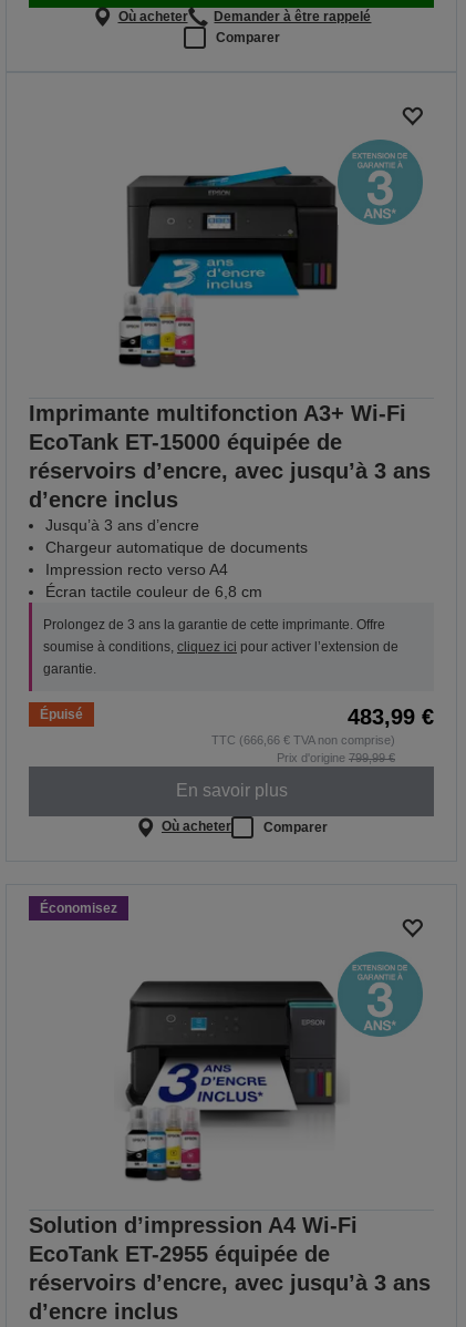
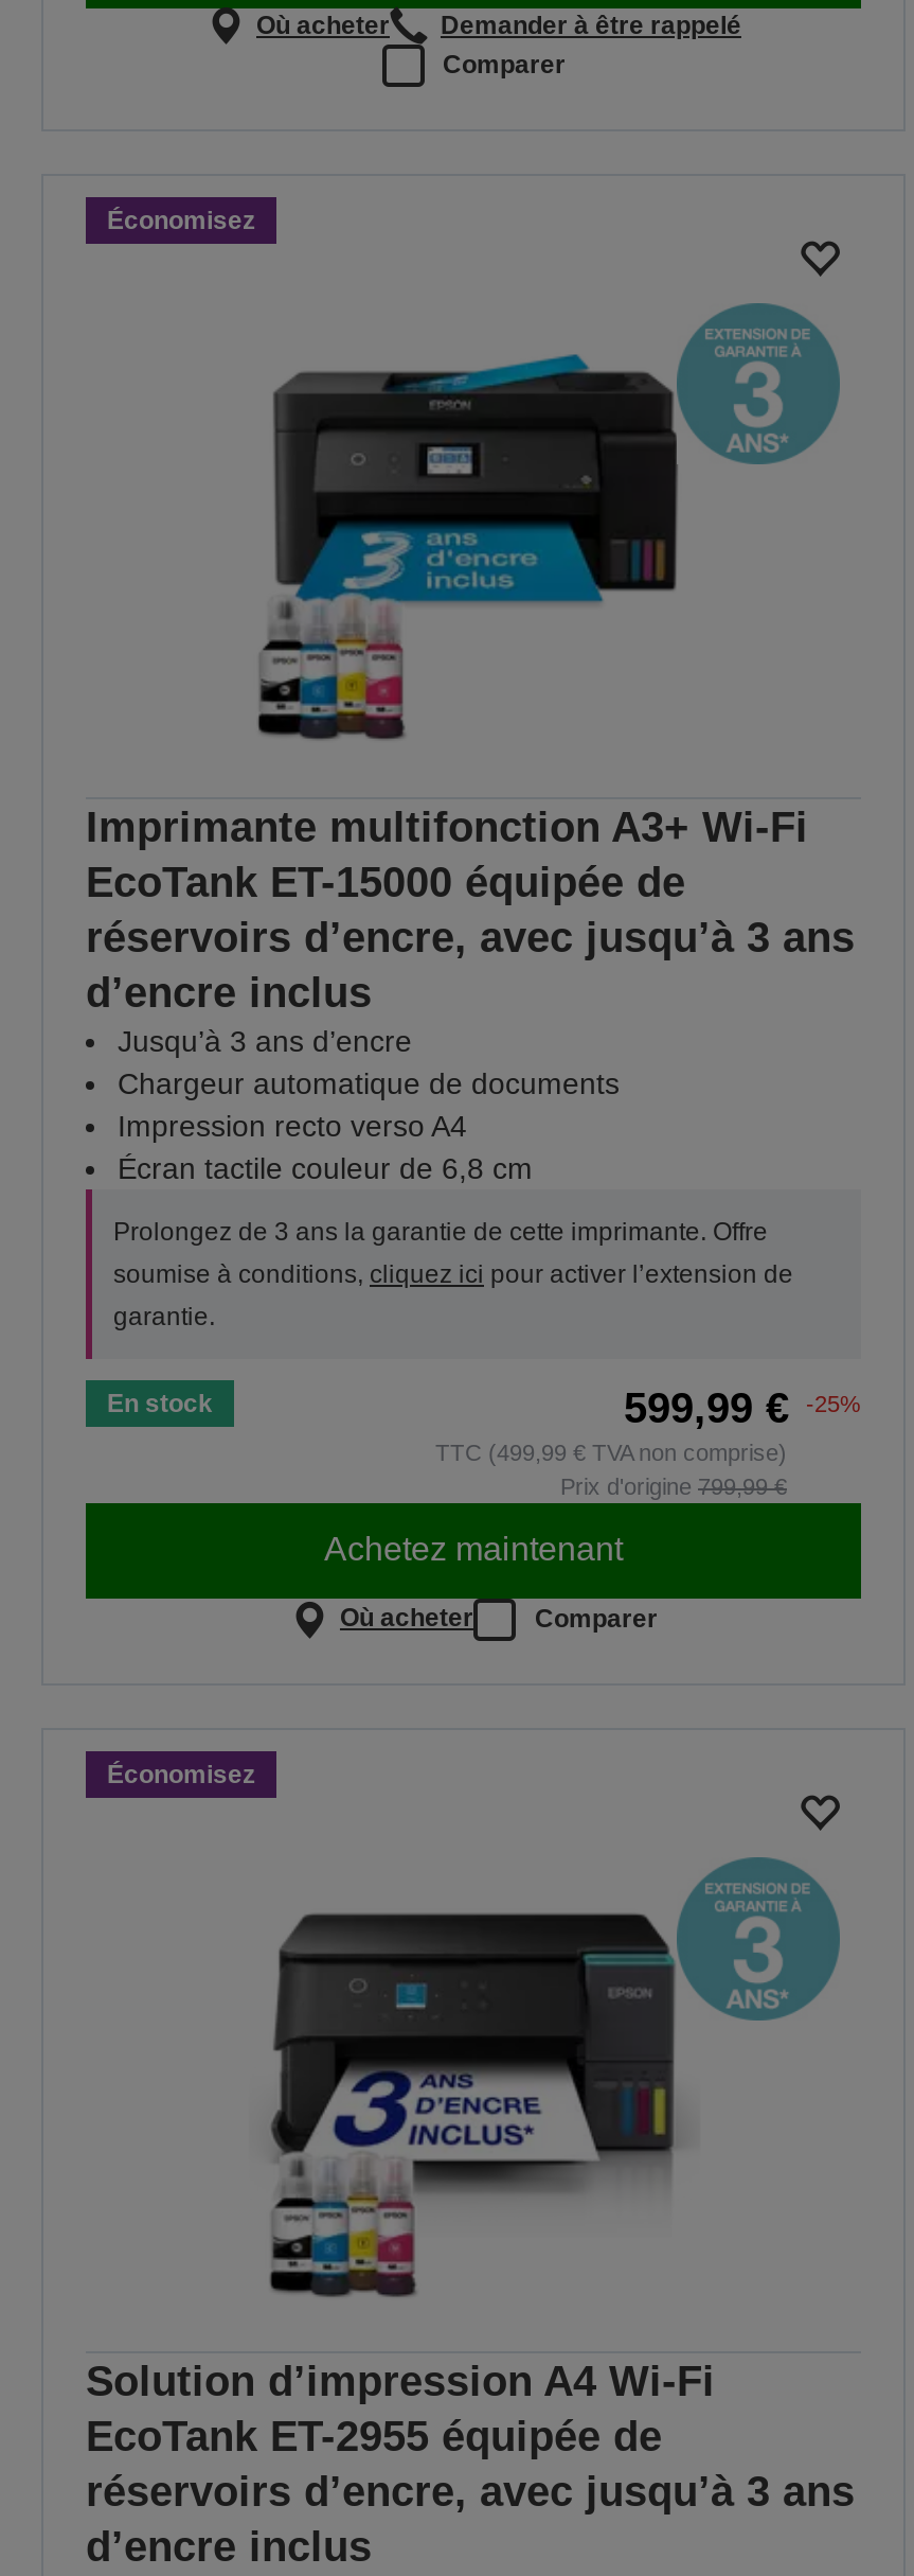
+ Économisez

- Épuisé
- 483,99 €
- TTC (666,66 € TVA non comprise)
+ En stock
+ 599,99 €
+ -25%
+ TTC (499,99 € TVA non comprise)

- En savoir plus
+ Achetez maintenant
